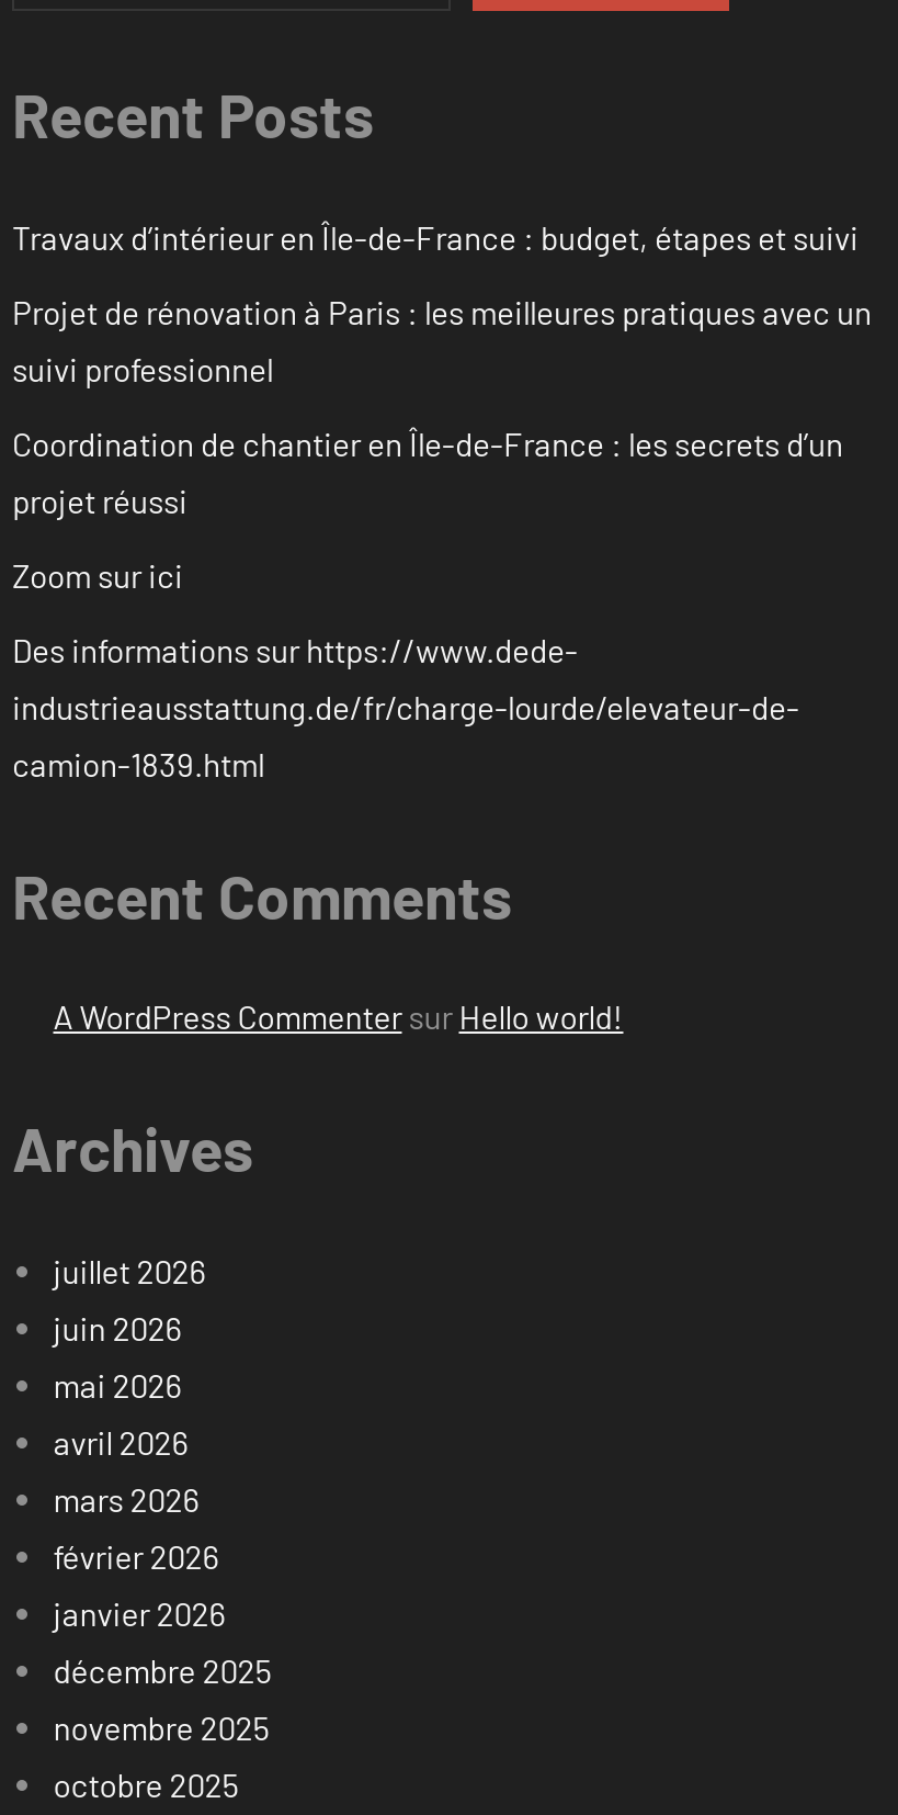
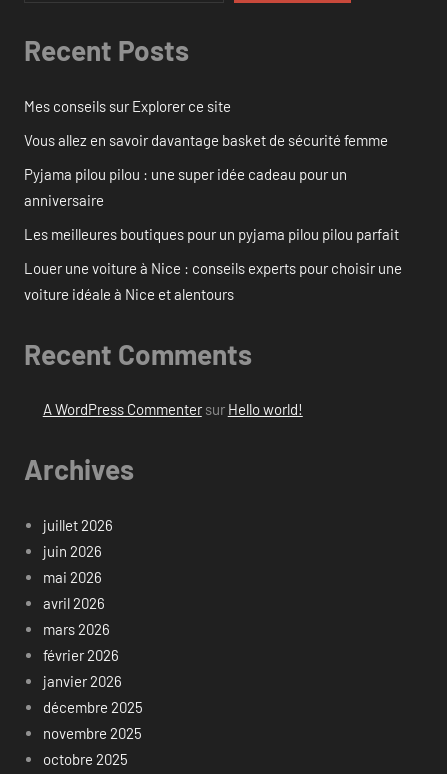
- Travaux d’intérieur en Île-de-France : budget, étapes et suivi
+ Mes conseils sur Explorer ce site

- Projet de rénovation à Paris : les meilleures pratiques avec un
- suivi professionnel
+ Vous allez en savoir davantage basket de sécurité femme

- Coordination de chantier en Île-de-France : les secrets d’un
- projet réussi
+ Pyjama pilou pilou : une super idée cadeau pour un
+ anniversaire

- Zoom sur ici
+ Les meilleures boutiques pour un pyjama pilou pilou parfait

- Des informations sur https://www.dede-
- industrieausstattung.de/fr/charge-lourde/elevateur-de-
- camion-1839.html
+ Louer une voiture à Nice : conseils experts pour choisir une
+ voiture idéale à Nice et alentours
